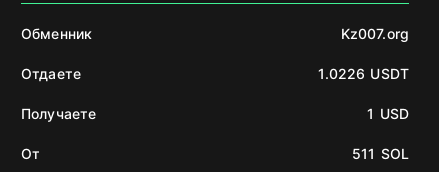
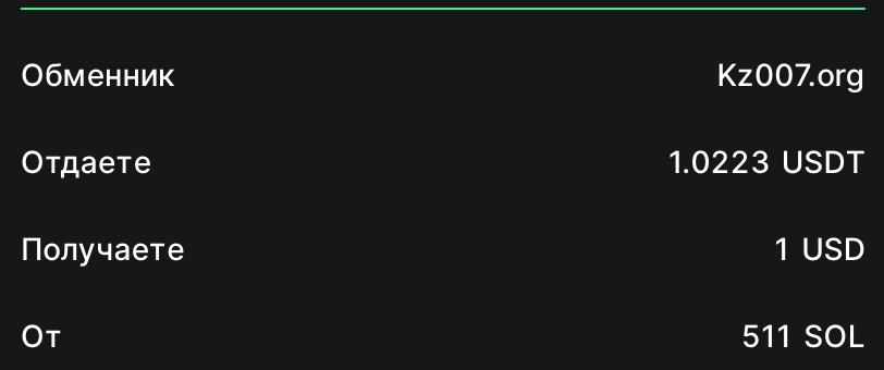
- 1.0226 USDT
+ 1.0223 USDT
